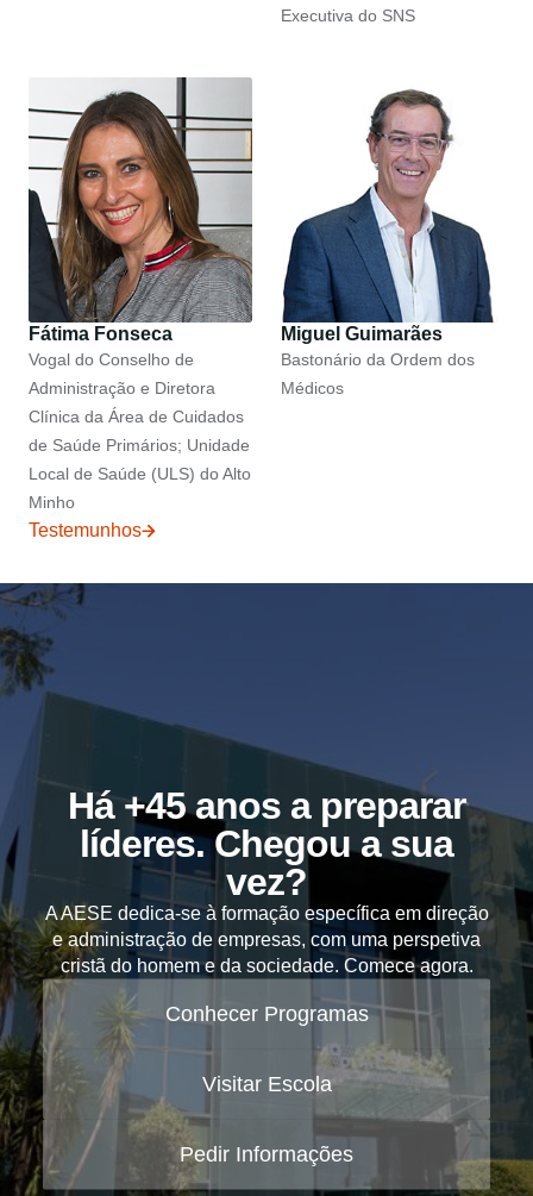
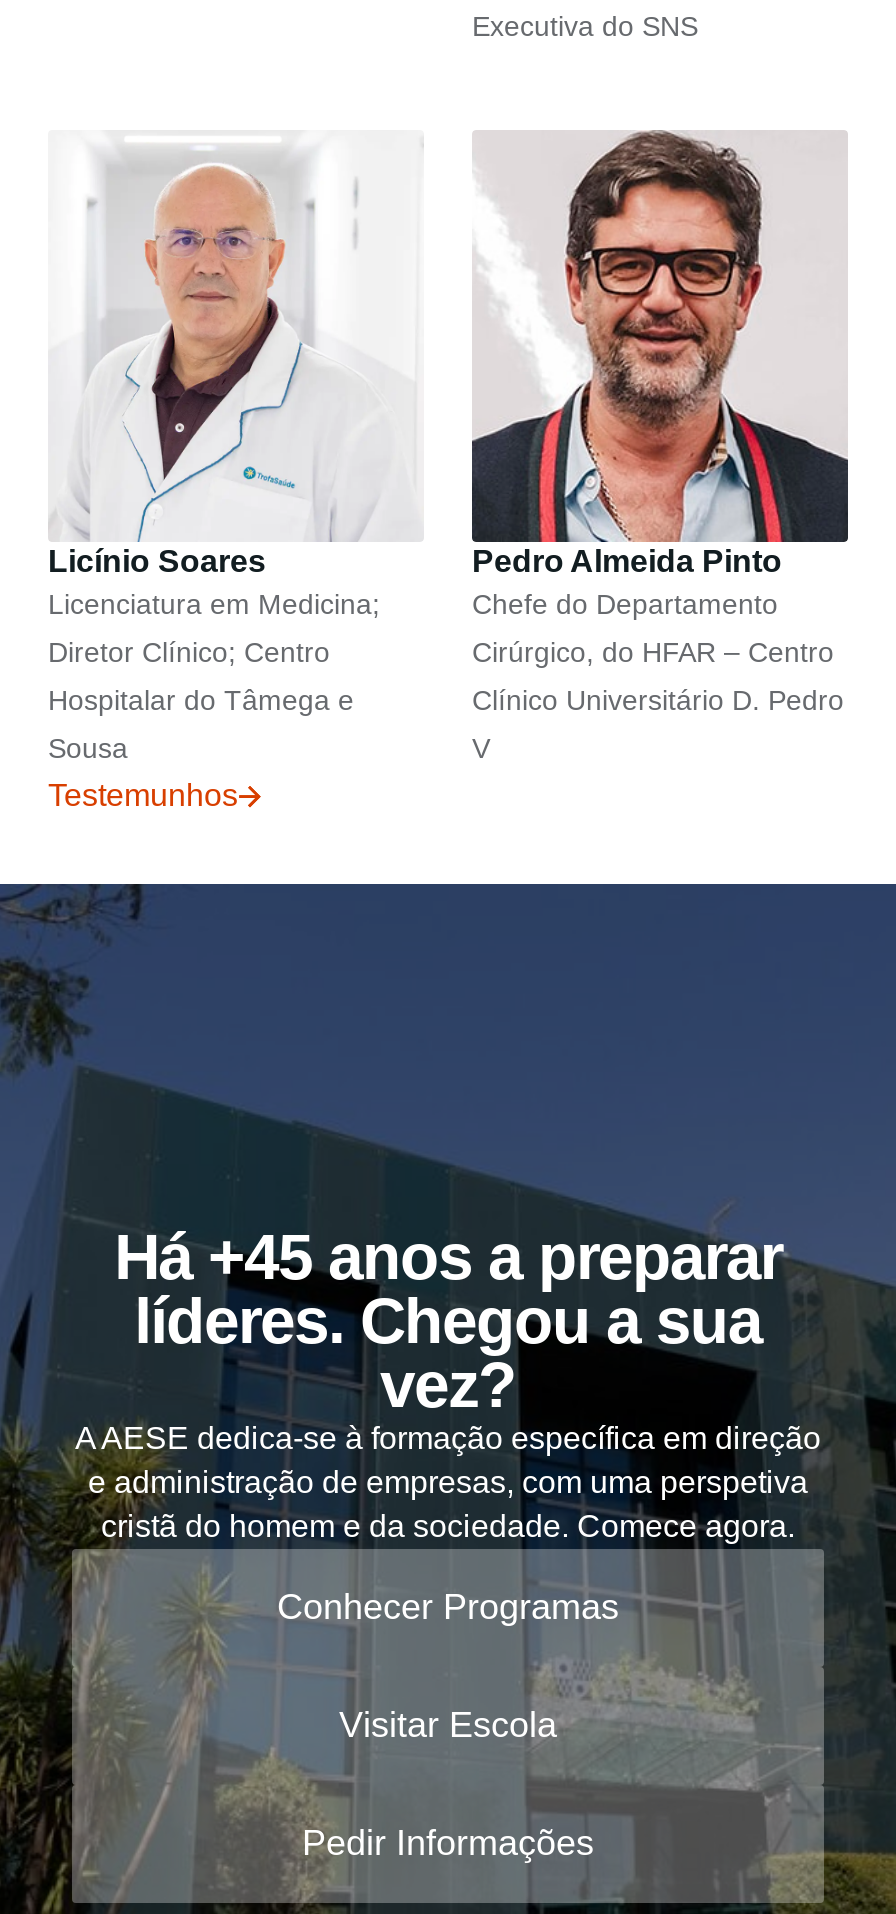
- [image]
- Fátima Fonseca
- Vogal do Conselho de
+ [image]
+ Licínio Soares
+ Licenciatura em Medicina;

- [image]
+ [image]

- Miguel Guimarães
- Bastonário da Ordem dos
+ Clínico Universitário D. Pedro

- Administração e Diretora
+ Diretor Clínico; Centro

- Médicos
+ V

- Clínica da Área de Cuidados
+ Hospitalar do Tâmega e

- de Saúde Primários; Unidade
+ Sousa

- Local de Saúde (ULS) do Alto
+ Pedro Almeida Pinto
+ Chefe do Departamento

- Minho
+ Cirúrgico, do HFAR – Centro
